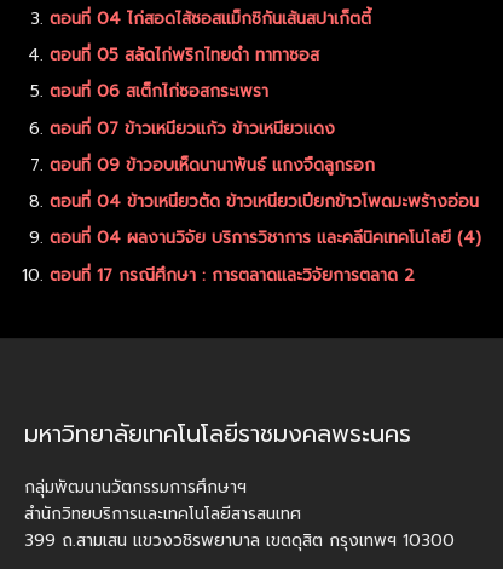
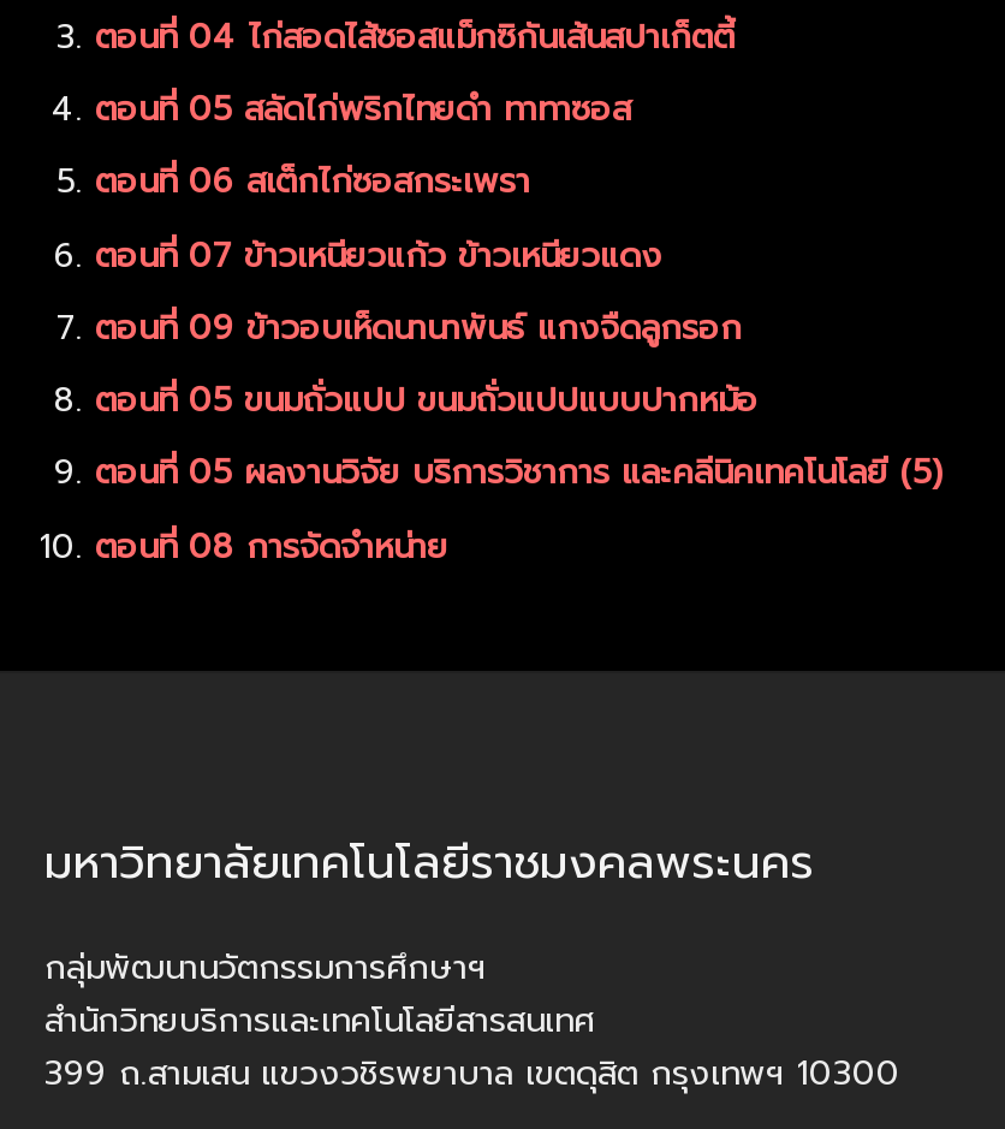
- ตอนที่ 04 ข้าวเหนียวตัด ข้าวเหนียวเปียกข้าวโพดมะพร้างอ่อน
- ตอนที่ 04 ผลงานวิจัย บริการวิชาการ และคลีนิคเทคโนโลยี (4)
- ตอนที่ 17 กรณีศึกษา : การตลาดและวิจัยการตลาด 2
+ ตอนที่ 05 ขนมถั่วแปป ขนมถั่วแปปแบบปากหม้อ
+ ตอนที่ 05 ผลงานวิจัย บริการวิชาการ และคลีนิคเทคโนโลยี (5)
+ ตอนที่ 08 การจัดจำหน่าย
